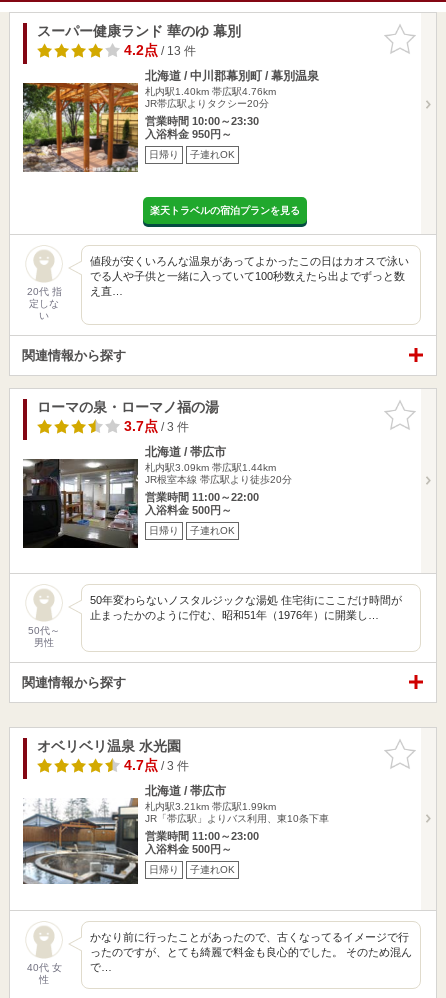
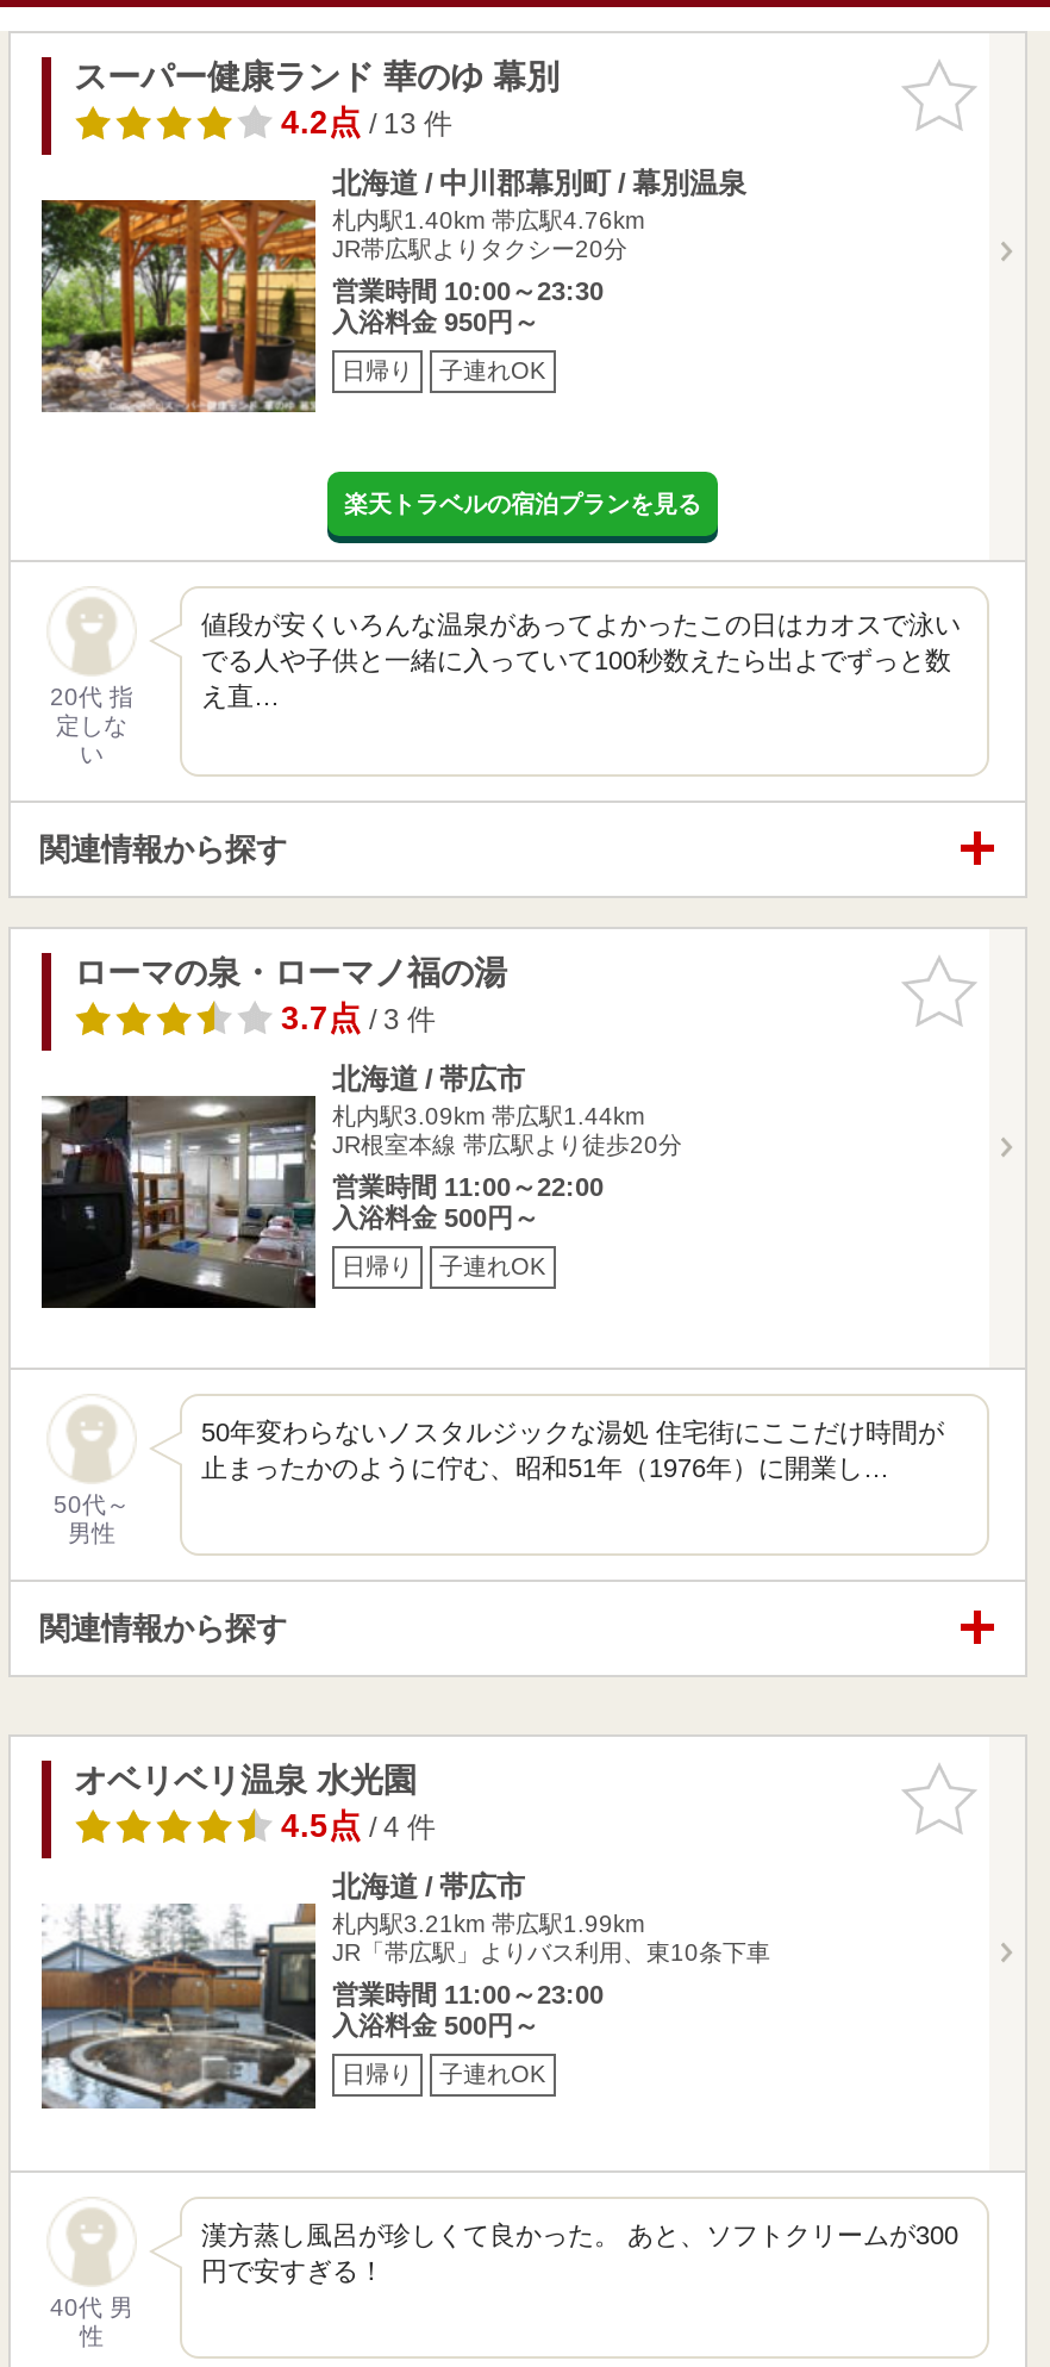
- 4.7点/ 3 件
+ 4.5点/ 4 件

- かなり前に行ったことがあったので、古くなってるイメージで行
- ったのですが、とても綺麗で料金も良心的でした。 そのため混ん
- で…
+ 漢方蒸し風呂が珍しくて良かった。 あと、ソフトクリームが300
+ 円で安すぎる！

- 40代 女
+ 40代 男
